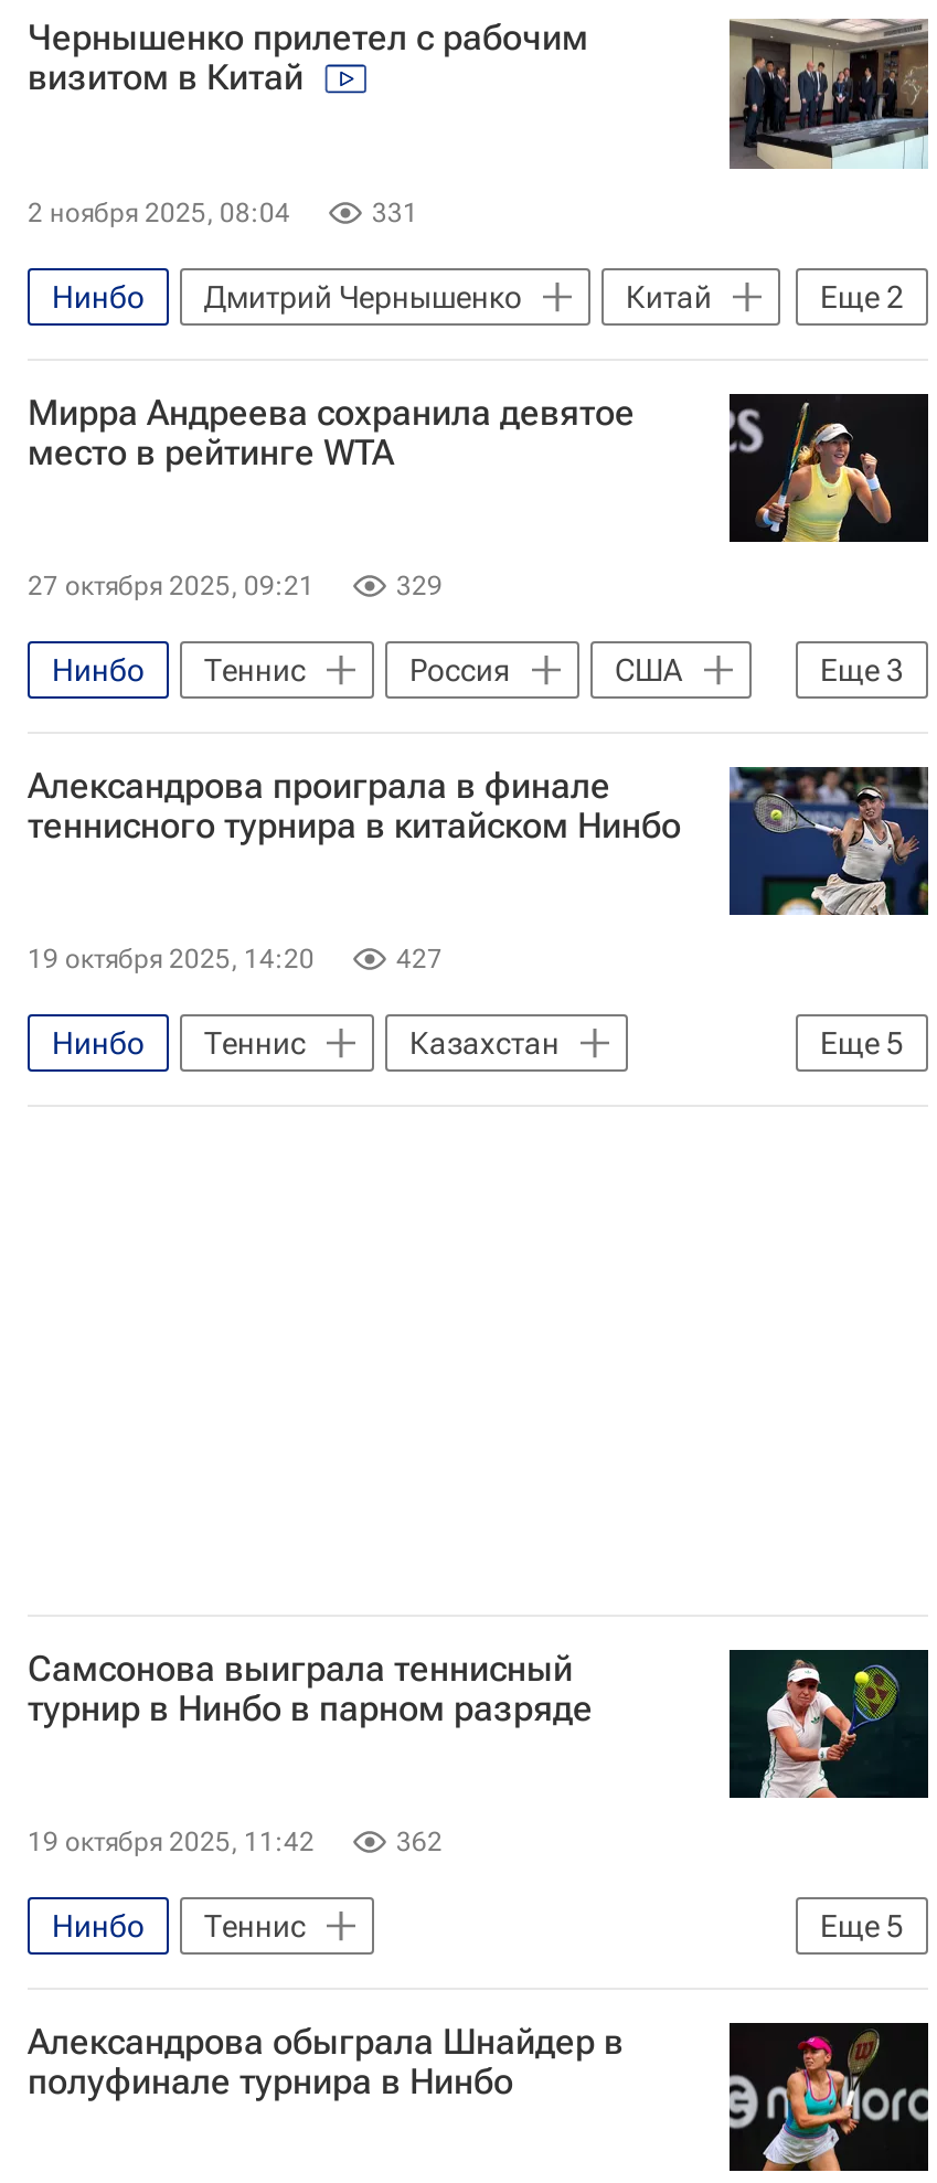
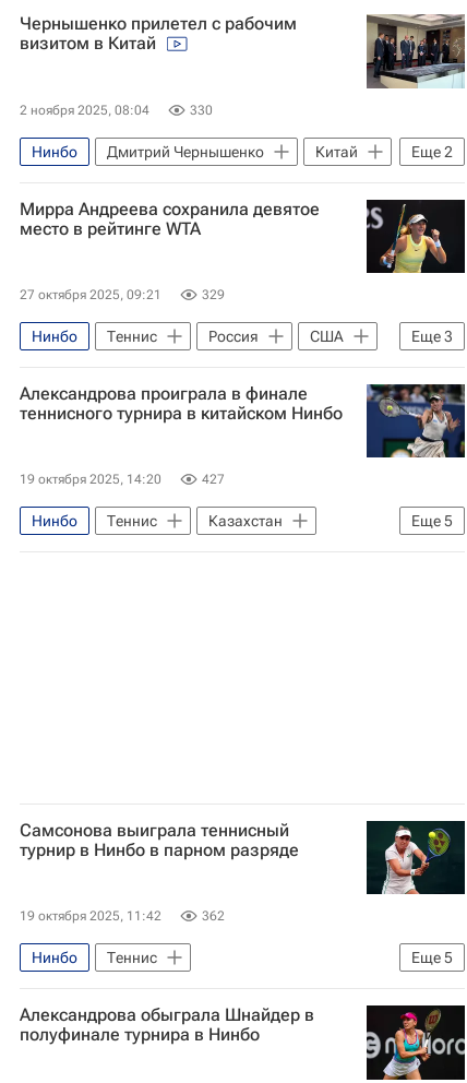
- 331
+ 330
